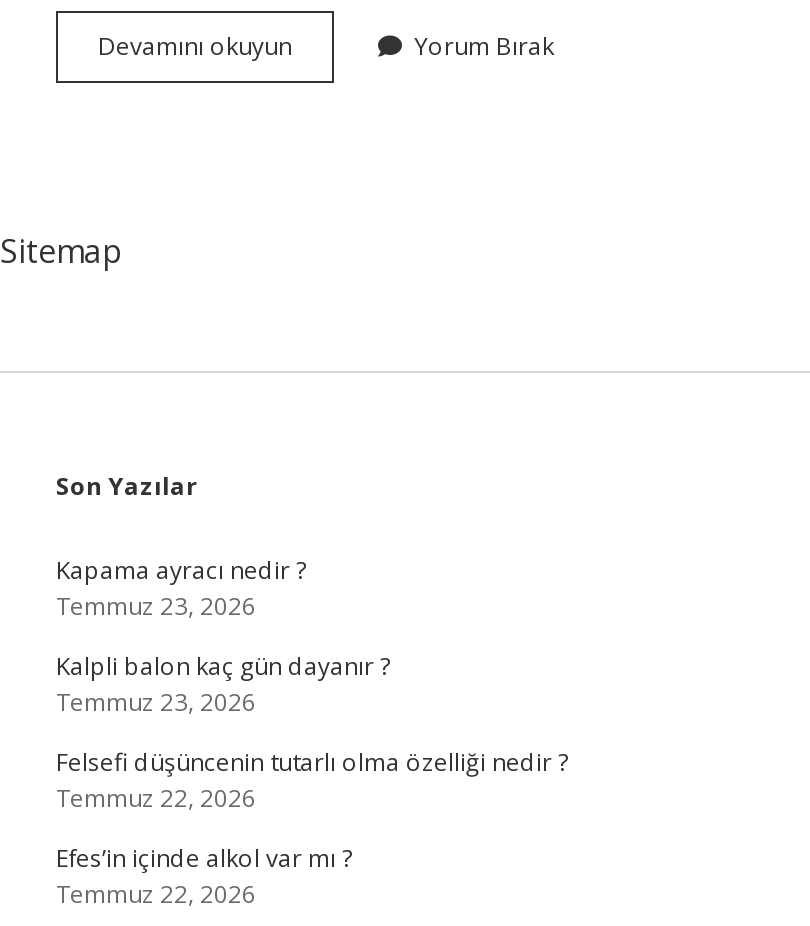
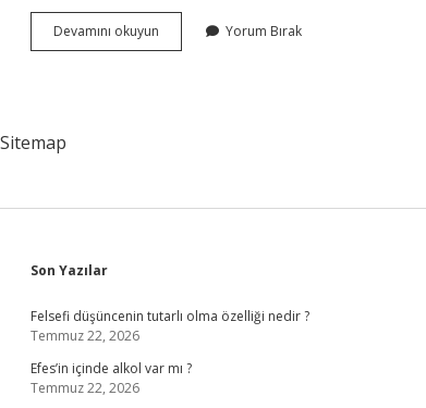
- Kapama ayracı nedir ?
- Temmuz 23, 2026
- Kalpli balon kaç gün dayanır ?
- Temmuz 23, 2026
